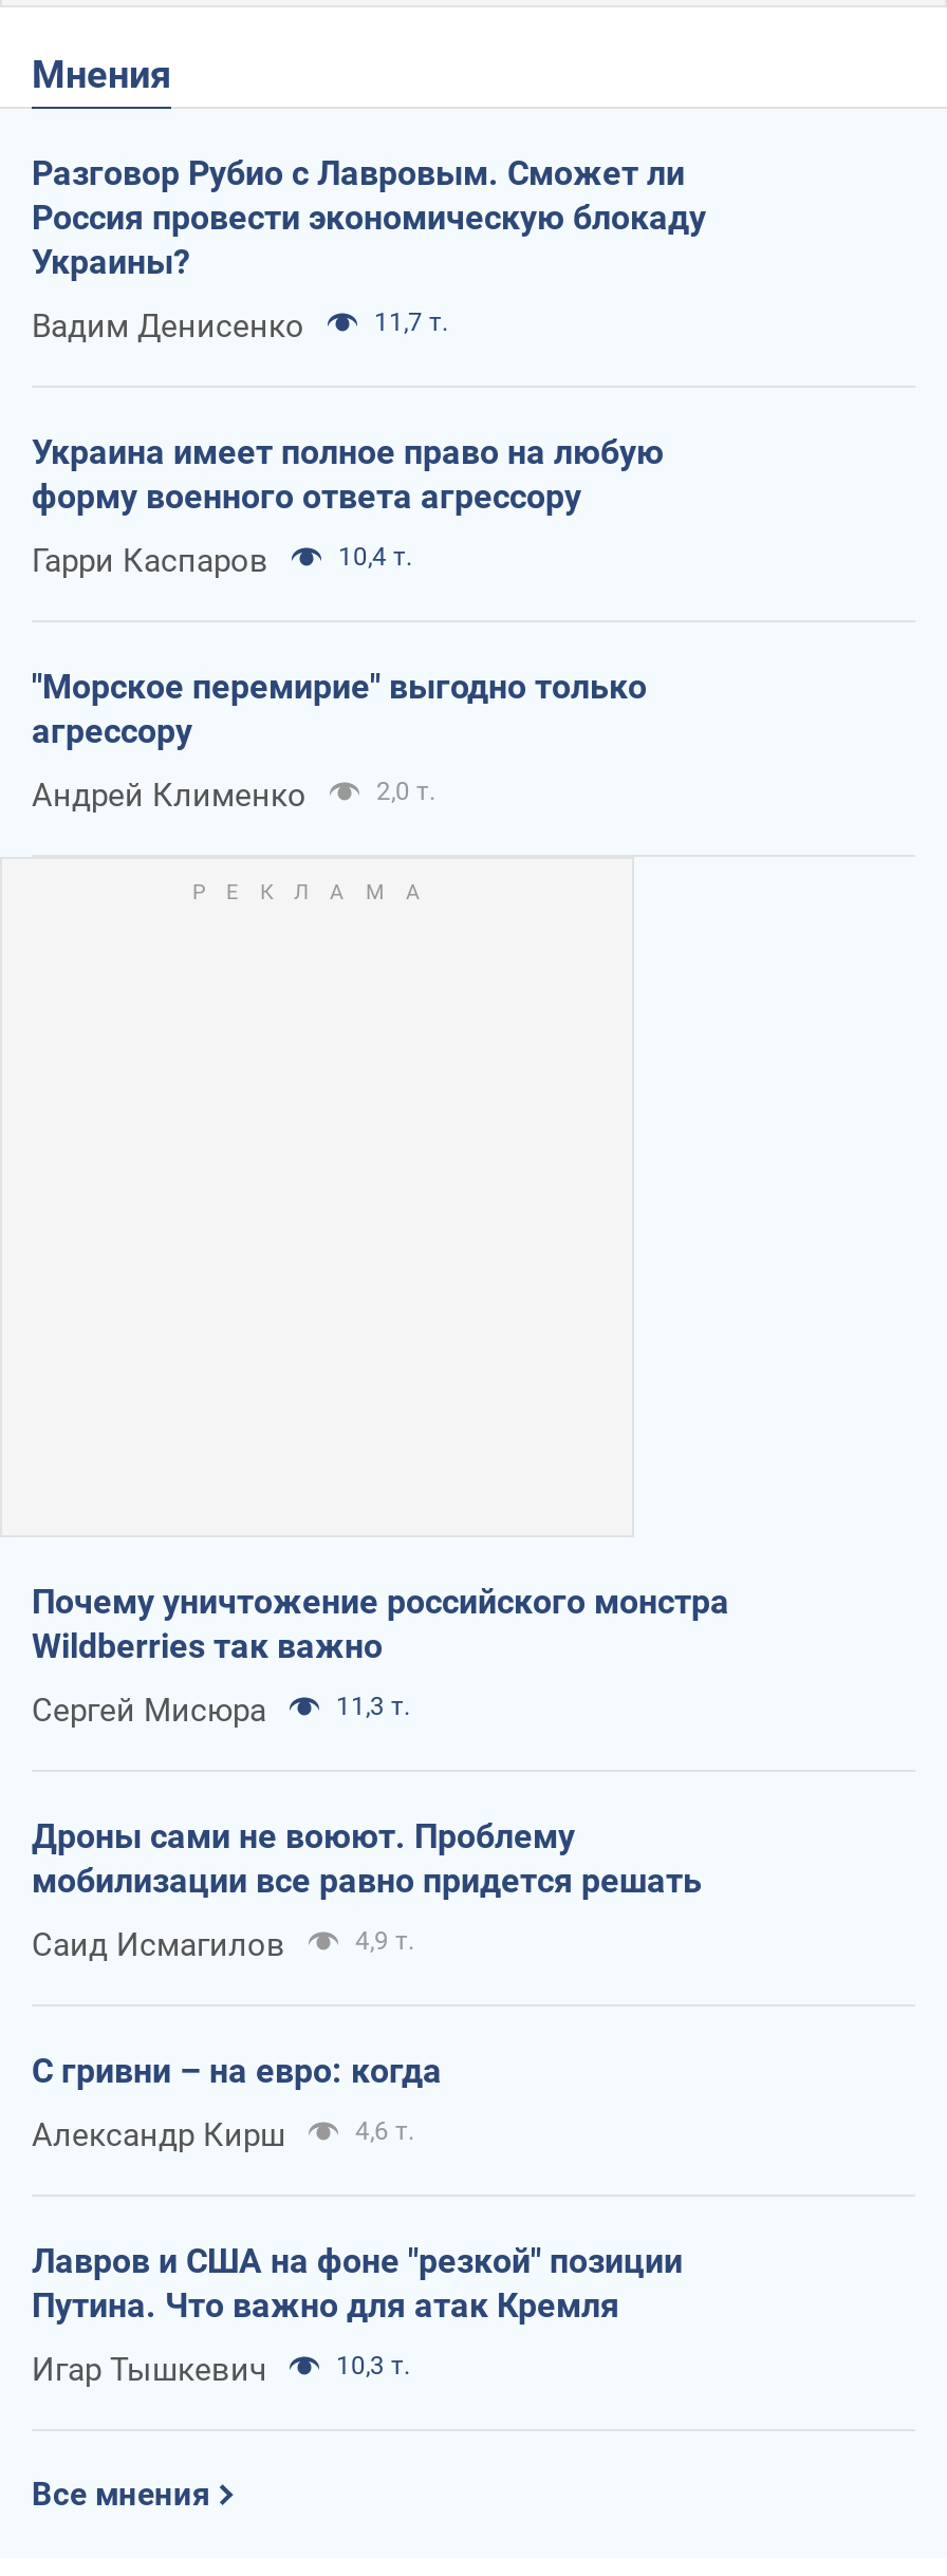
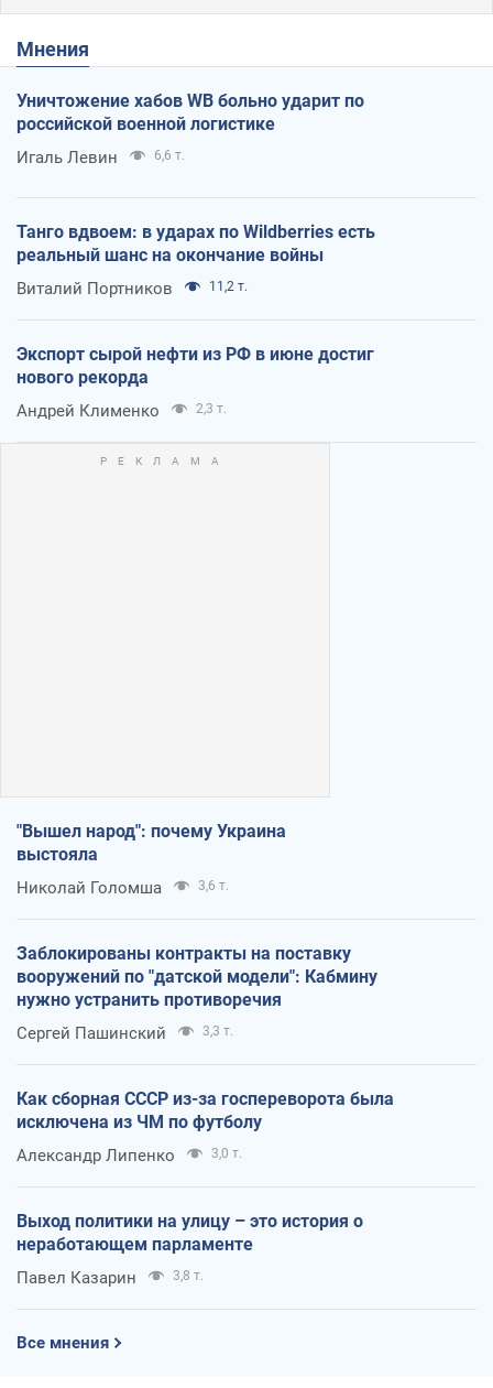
- Разговор Рубио с Лавровым. Сможет ли
- Россия провести экономическую блокаду
- Украины?
+ Уничтожение хабов WB больно ударит по
+ российской военной логистике

- Вадим Денисенко
- 11,7 т.
+ Игаль Левин
+ 6,6 т.

- Украина имеет полное право на любую
- форму военного ответа агрессору
+ Танго вдвоем: в ударах по Wildberries есть
+ реальный шанс на окончание войны

- Гарри Каспаров
- 10,4 т.
+ Виталий Портников
+ 11,2 т.

- "Морское перемирие" выгодно только
- агрессору
+ Экспорт сырой нефти из РФ в июне достиг
+ нового рекорда

- 2,0 т.
+ 2,3 т.

- Почему уничтожение российского монстра
- Wildberries так важно
+ "Вышел народ": почему Украина
+ выстояла

- Сергей Мисюра
- 11,3 т.
+ Николай Голомша
+ 3,6 т.

- Дроны сами не воюют. Проблему
- мобилизации все равно придется решать
+ Заблокированы контракты на поставку
+ вооружений по "датской модели": Кабмину
+ нужно устранить противоречия

- Саид Исмагилов
- 4,9 т.
+ Сергей Пашинский
+ 3,3 т.

- С гривни – на евро: когда
+ Как сборная СССР из-за госпереворота была
+ исключена из ЧМ по футболу

- Александр Кирш
- 4,6 т.
+ Александр Липенко
+ 3,0 т.

- Лавров и США на фоне "резкой" позиции
- Путина. Что важно для атак Кремля
+ Выход политики на улицу – это история о
+ неработающем парламенте

- Игар Тышкевич
- 10,3 т.
+ Павел Казарин
+ 3,8 т.
